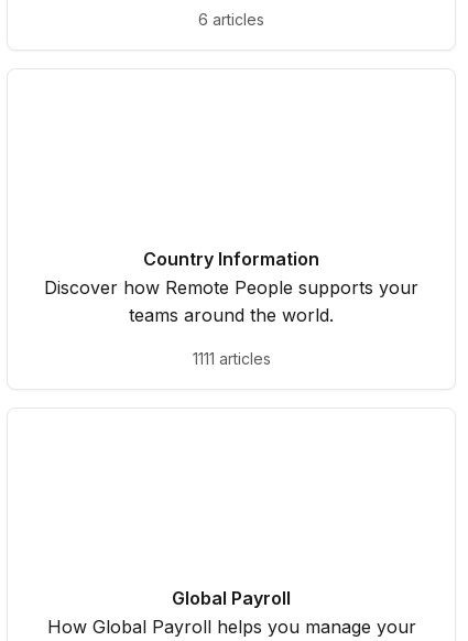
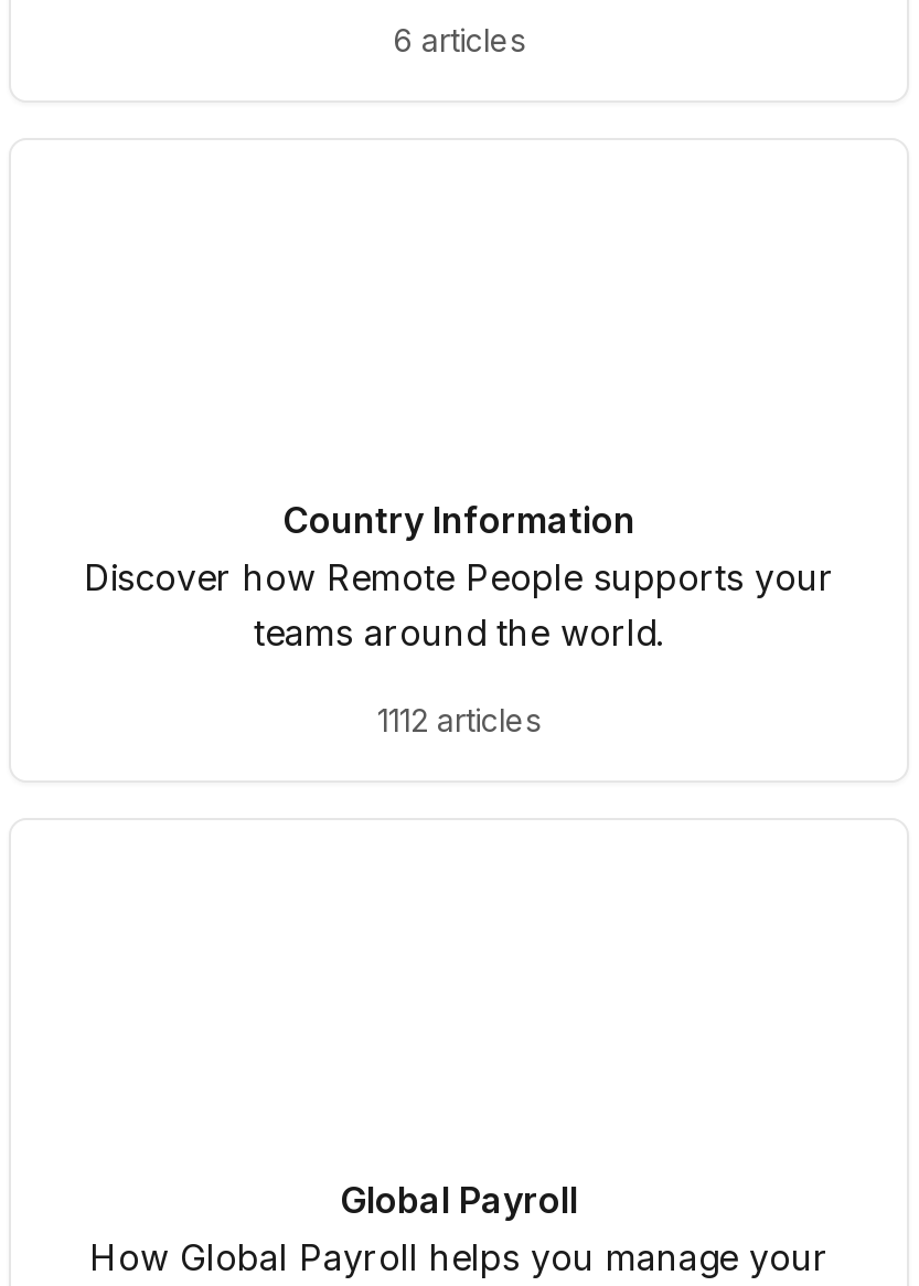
- 1111 articles
+ 1112 articles
